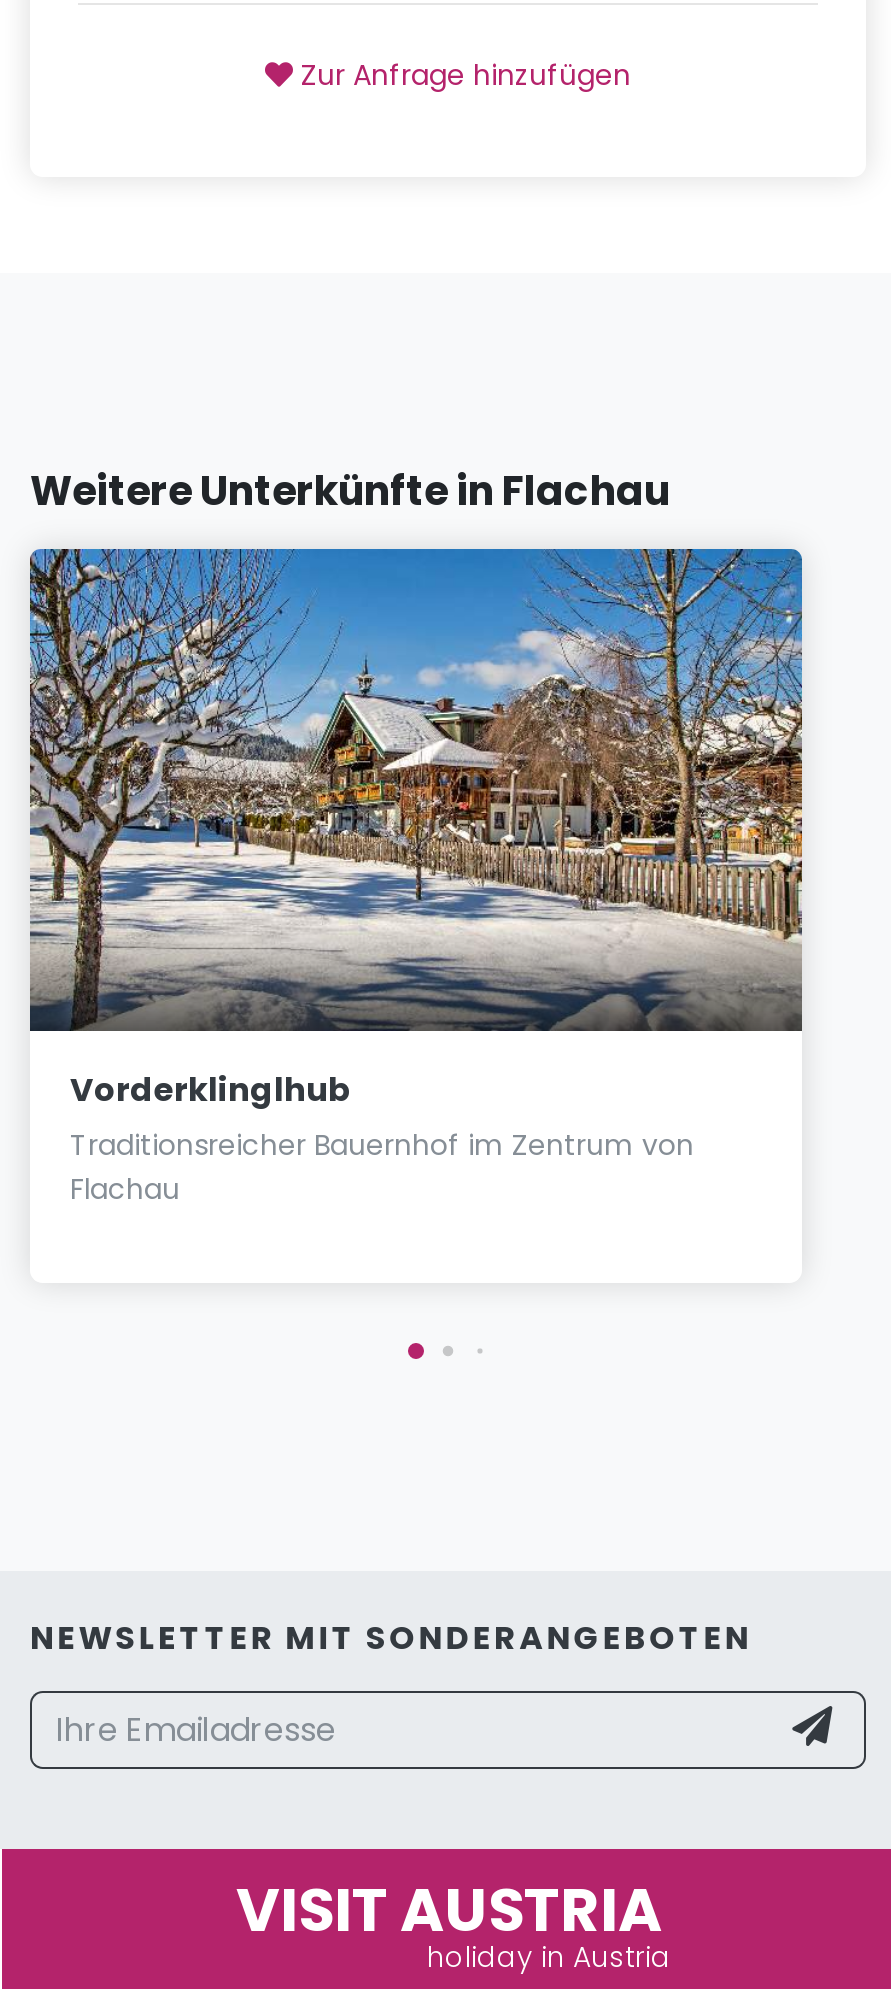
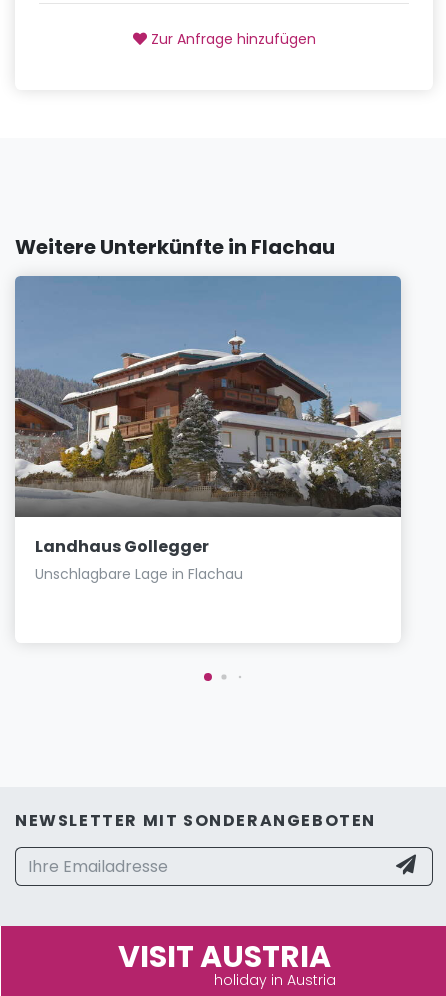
- [image]
- Vorderklinglhub
- Traditionsreicher Bauernhof im Zentrum von
- Flachau
+ [image]
+ Landhaus Gollegger
+ Unschlagbare Lage in Flachau
